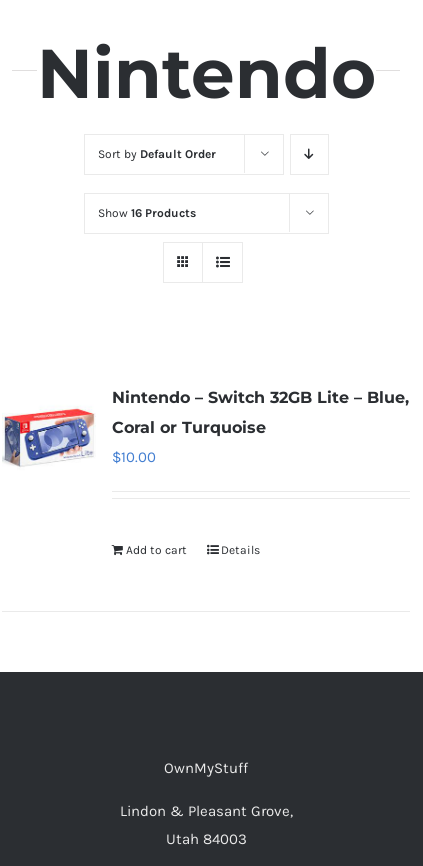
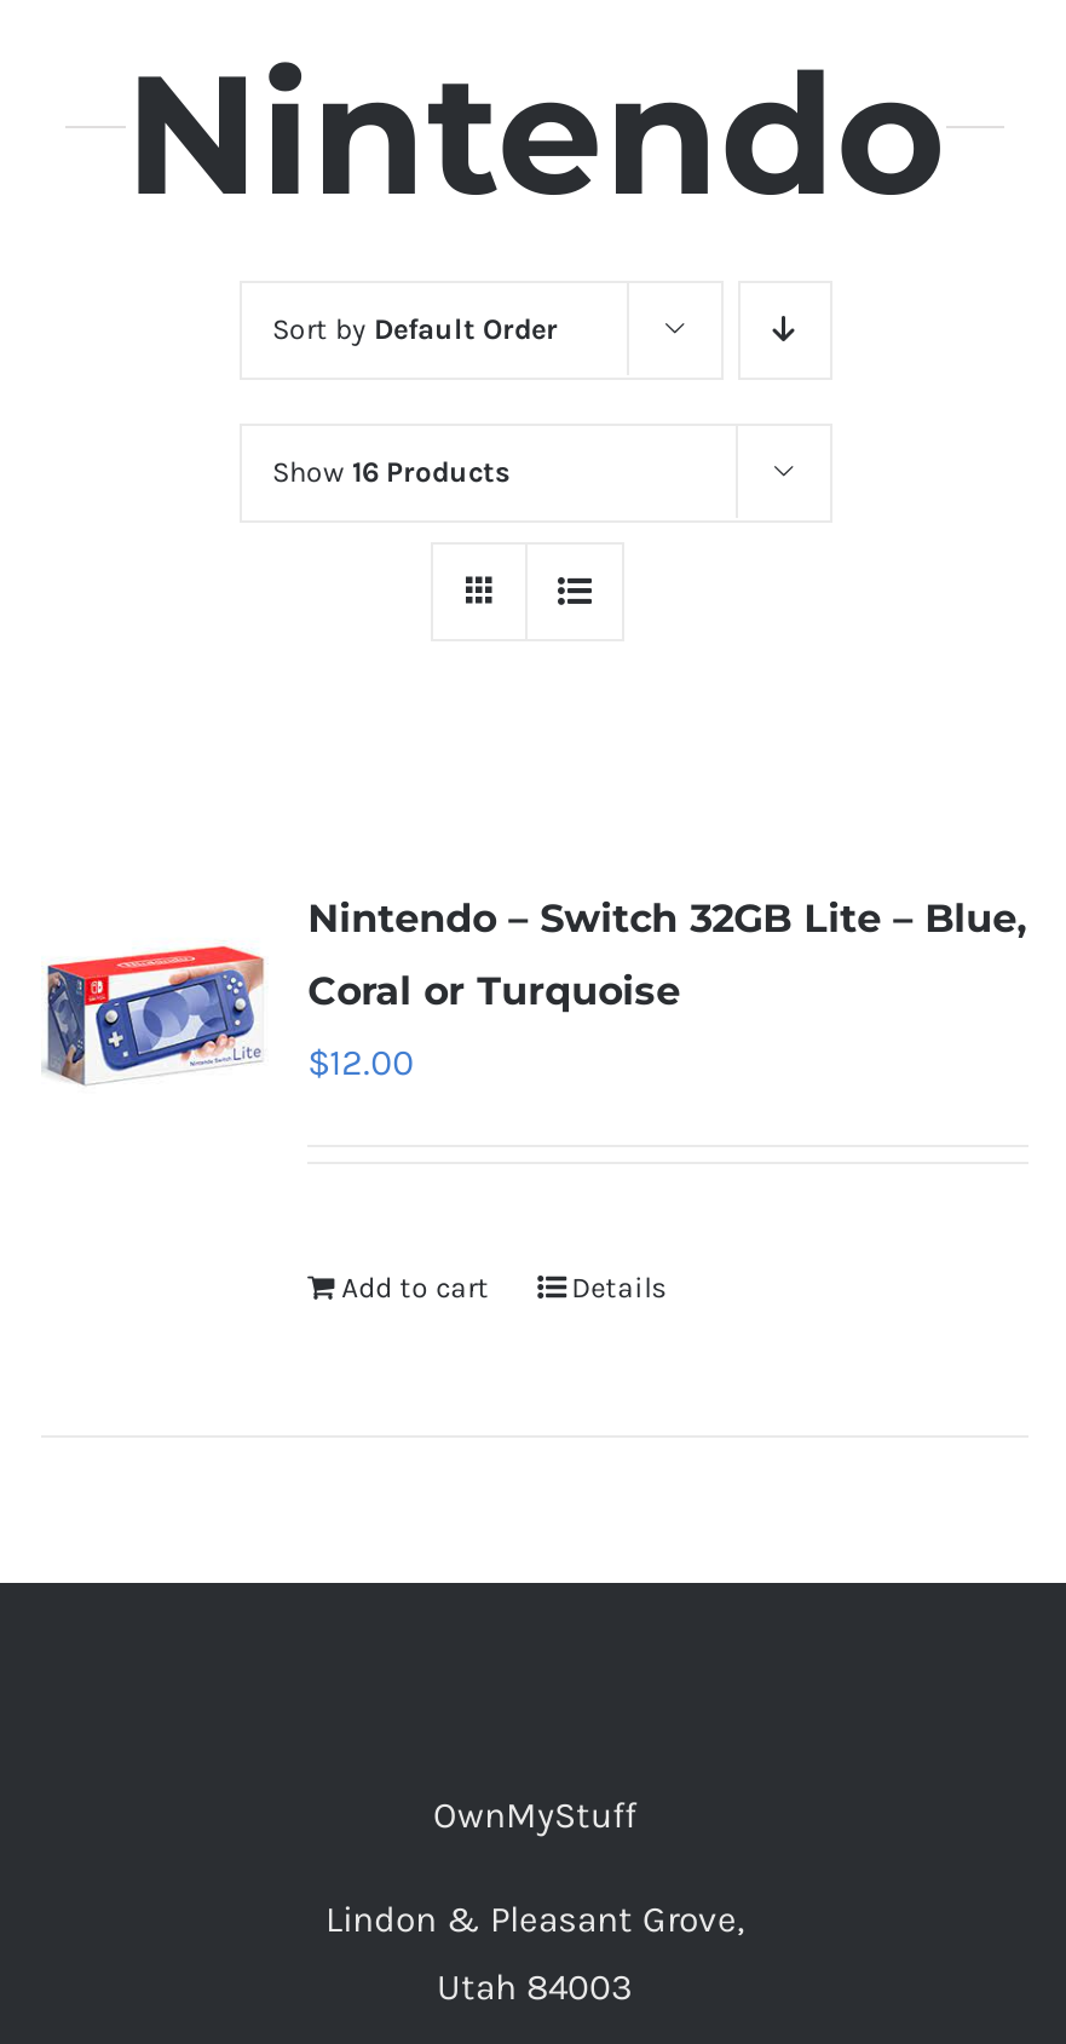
- $10.00
+ $12.00
